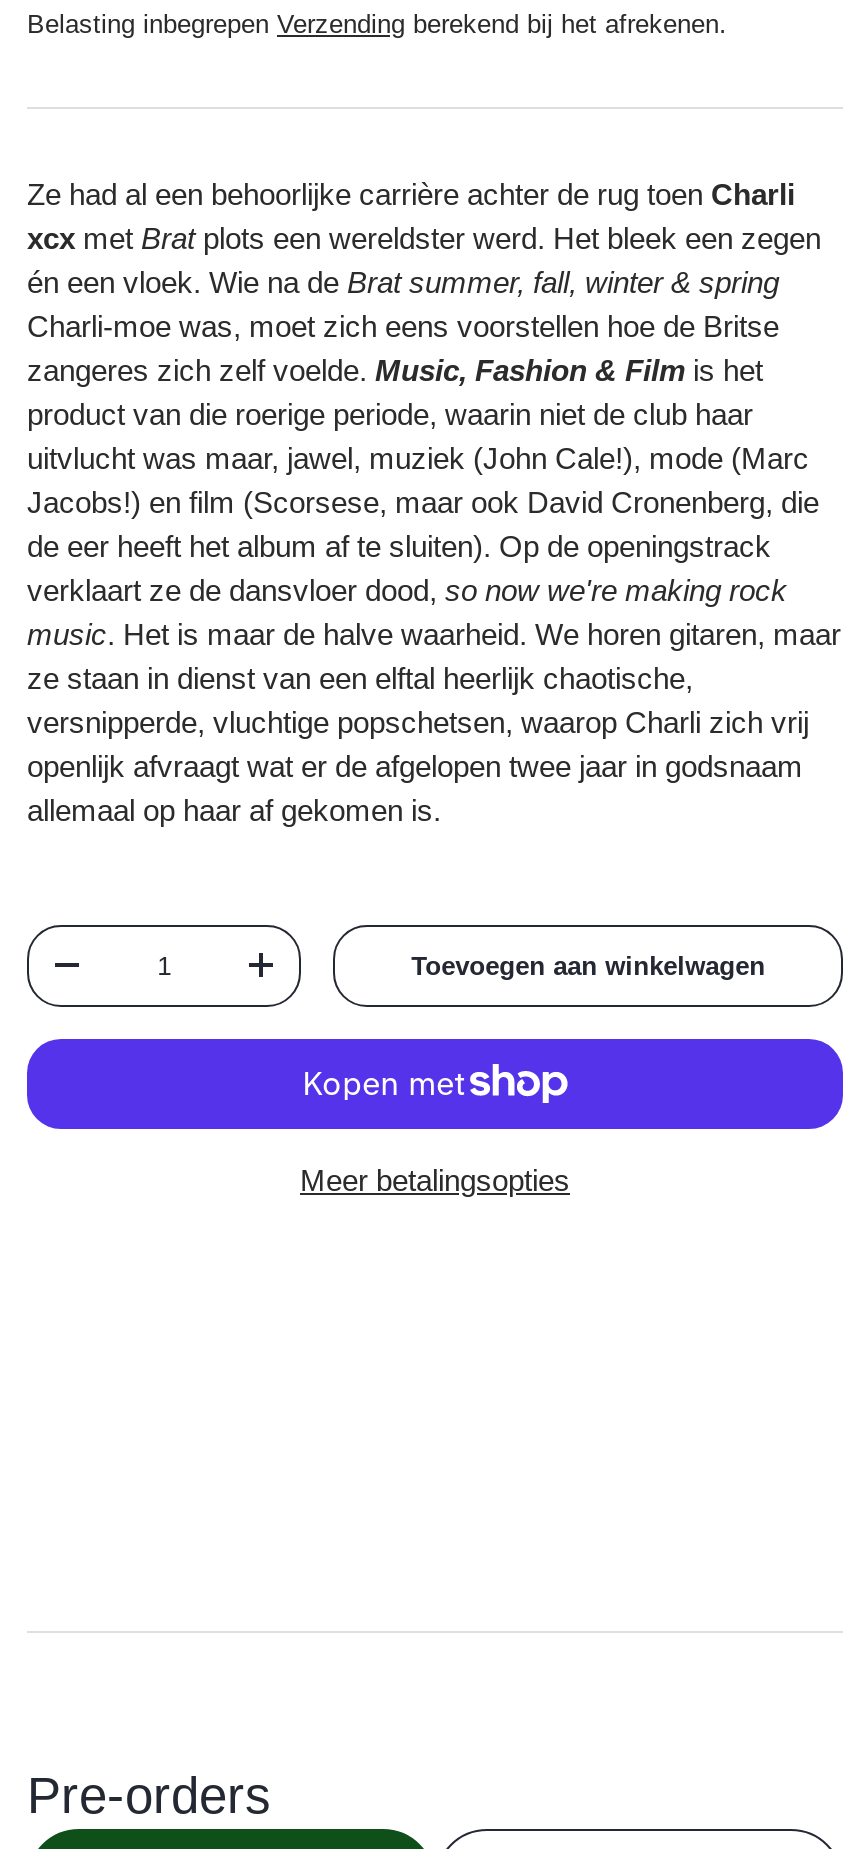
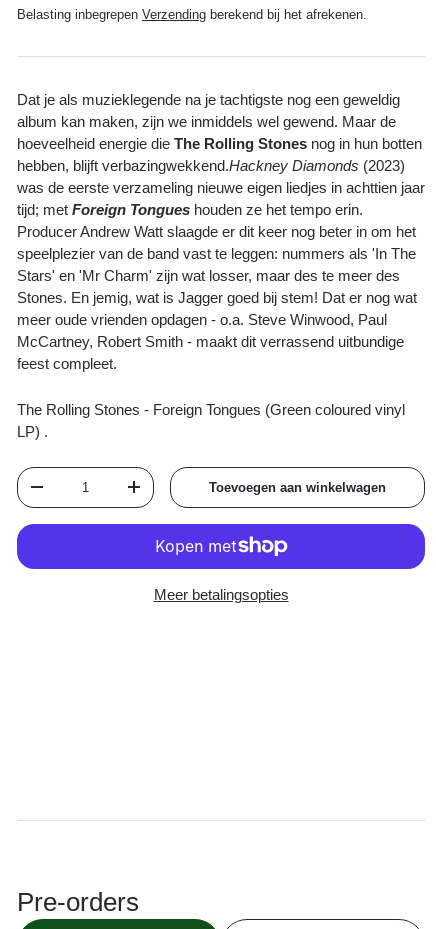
- Ze had al een behoorlijke carrière achter de rug toen Charli
- xcx met Brat plots een wereldster werd. Het bleek een zegen
- én een vloek. Wie na de Brat summer, fall, winter & spring
- Charli-moe was, moet zich eens voorstellen hoe de Britse
- zangeres zich zelf voelde. Music, Fashion & Film is het
- product van die roerige periode, waarin niet de club haar
- uitvlucht was maar, jawel, muziek (John Cale!), mode (Marc
- Jacobs!) en film (Scorsese, maar ook David Cronenberg, die
- de eer heeft het album af te sluiten). Op de openingstrack
- verklaart ze de dansvloer dood, so now we're making rock
- music. Het is maar de halve waarheid. We horen gitaren, maar
- ze staan in dienst van een elftal heerlijk chaotische,
- versnipperde, vluchtige popschetsen, waarop Charli zich vrij
- openlijk afvraagt wat er de afgelopen twee jaar in godsnaam
- allemaal op haar af gekomen is.
+ Dat je als muzieklegende na je tachtigste nog een geweldig
+ album kan maken, zijn we inmiddels wel gewend. Maar de
+ hoeveelheid energie die The Rolling Stones nog in hun botten
+ hebben, blijft verbazingwekkend.Hackney Diamonds (2023)
+ was de eerste verzameling nieuwe eigen liedjes in achttien jaar
+ tijd; met Foreign Tongues houden ze het tempo erin.
+ Producer Andrew Watt slaagde er dit keer nog beter in om het
+ speelplezier van de band vast te leggen: nummers als 'In The
+ Stars' en 'Mr Charm' zijn wat losser, maar des te meer des
+ Stones. En jemig, wat is Jagger goed bij stem! Dat er nog wat
+ meer oude vrienden opdagen - o.a. Steve Winwood, Paul
+ McCartney, Robert Smith - maakt dit verrassend uitbundige
+ feest compleet.
+ The Rolling Stones - Foreign Tongues (Green coloured vinyl
+ LP).
